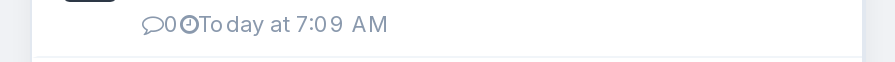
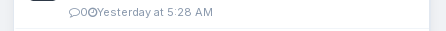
- Today at 7:09 AM
+ Yesterday at 5:28 AM
